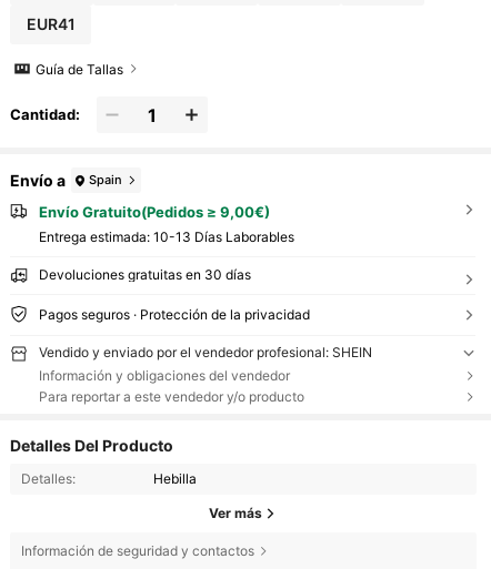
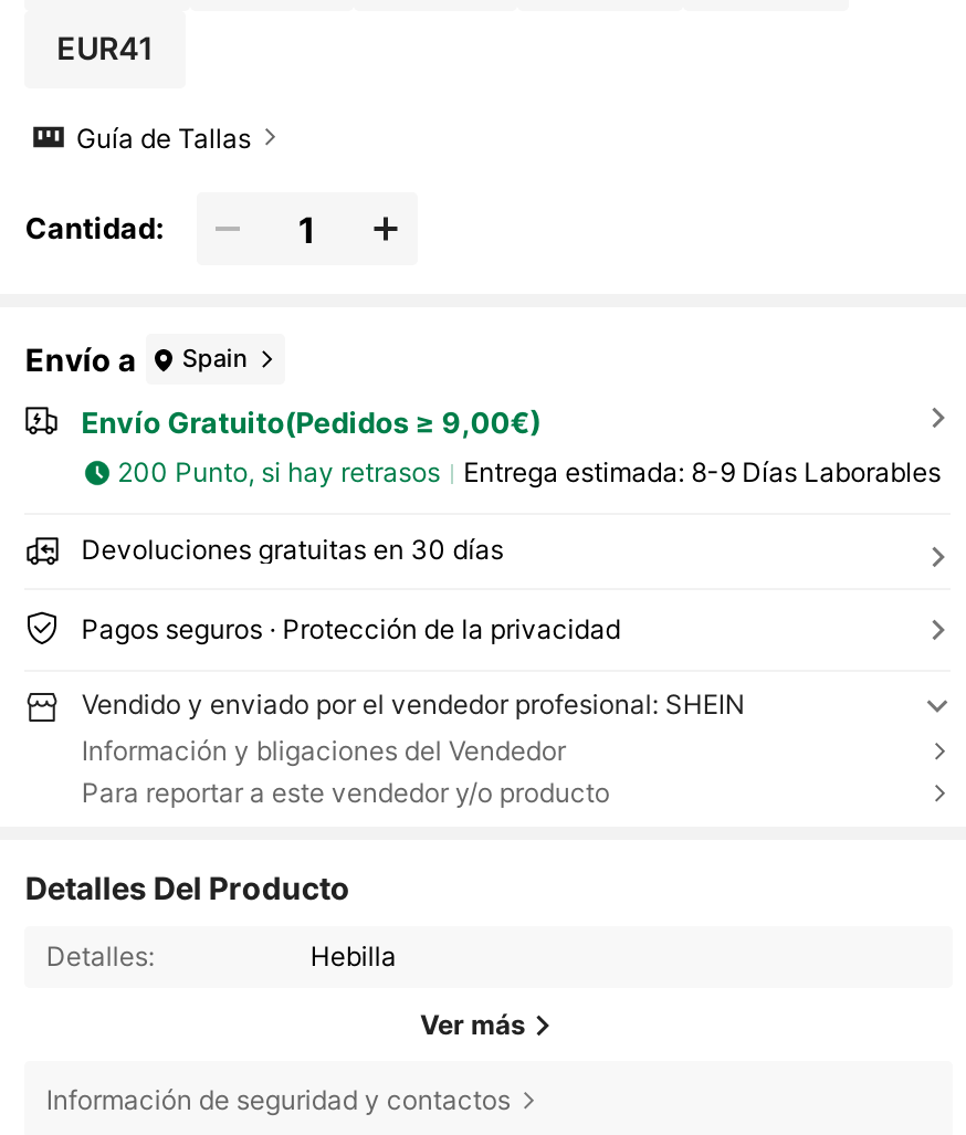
- Entrega estimada: 10-13 Días Laborables
+ 200 Punto, si hay retrasos
+ Entrega estimada: 8-9 Días Laborables

- Información y obligaciones del vendedor
+ Información y bligaciones del Vendedor
